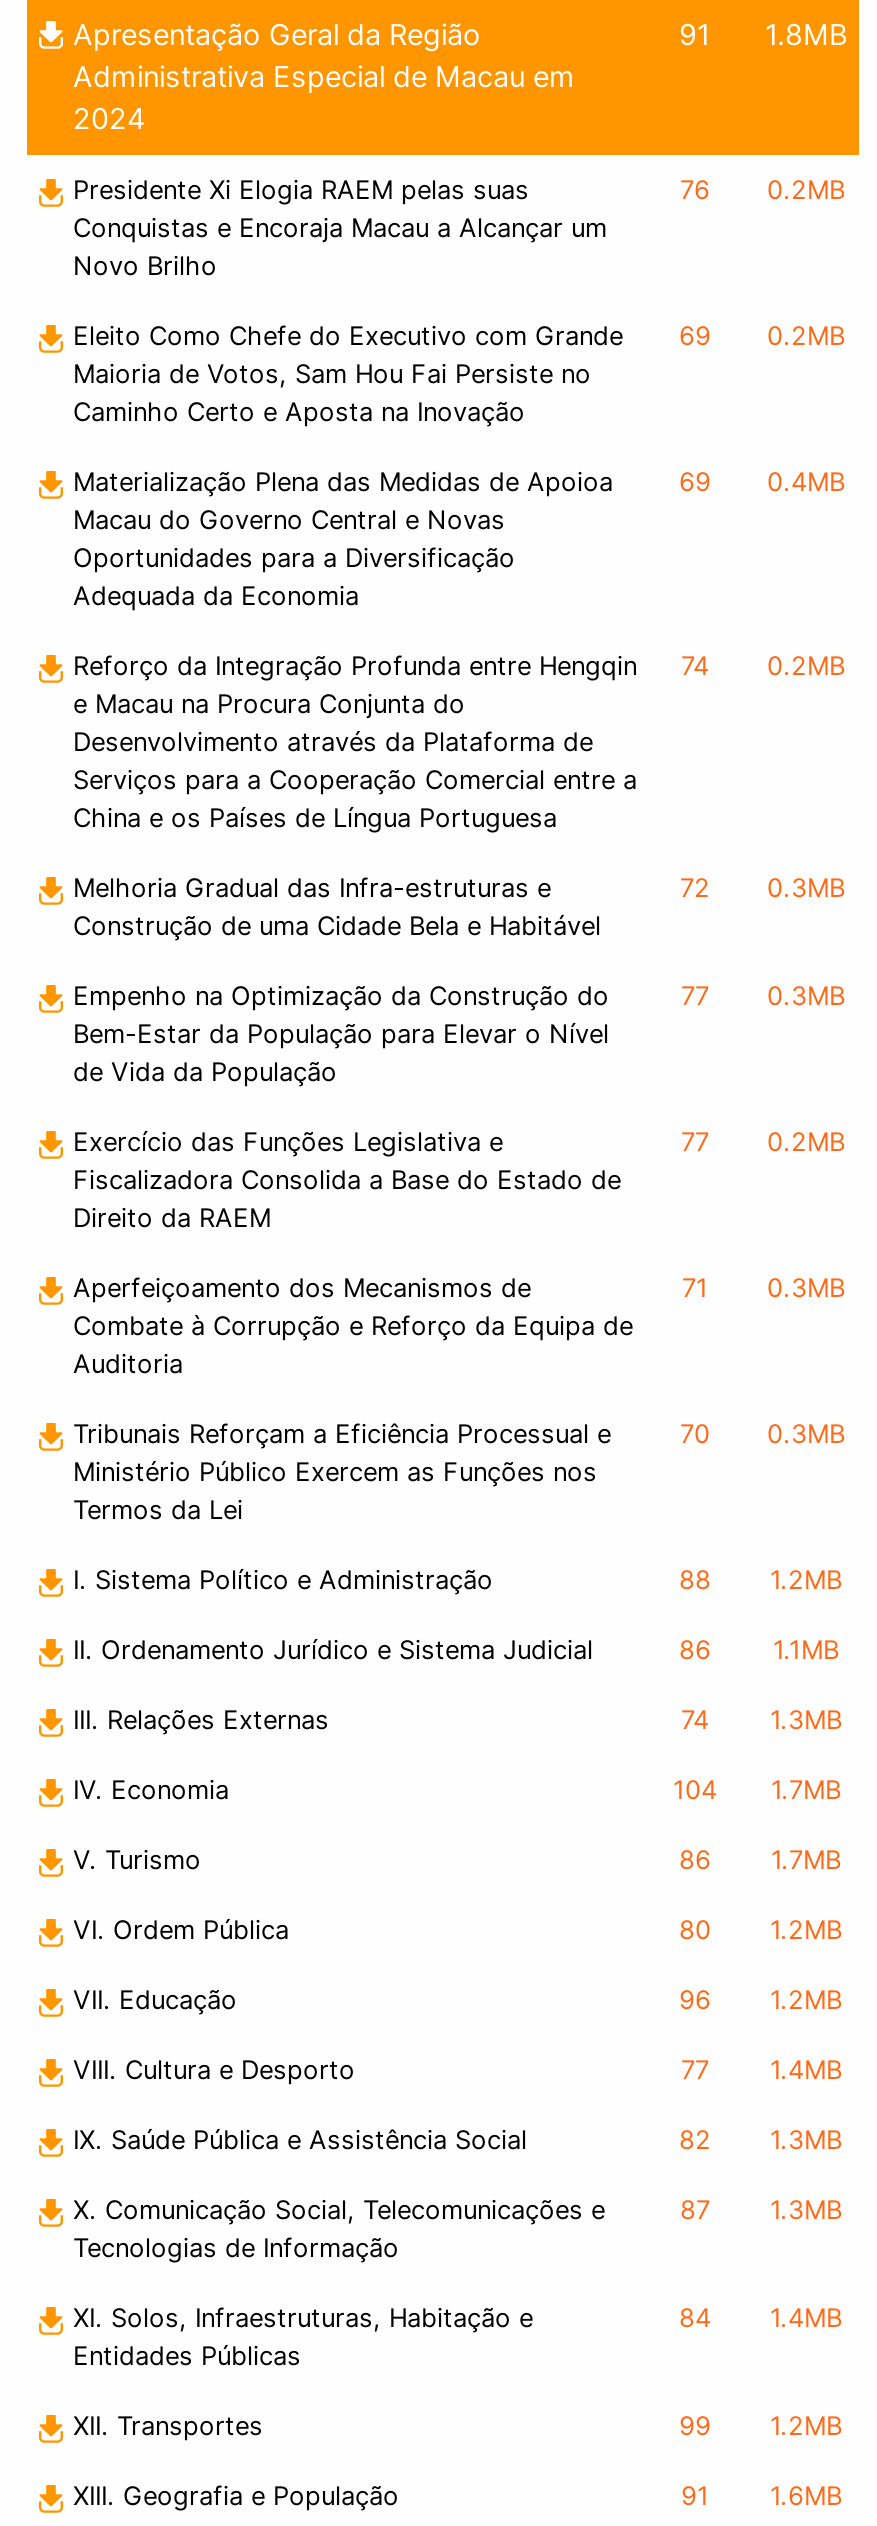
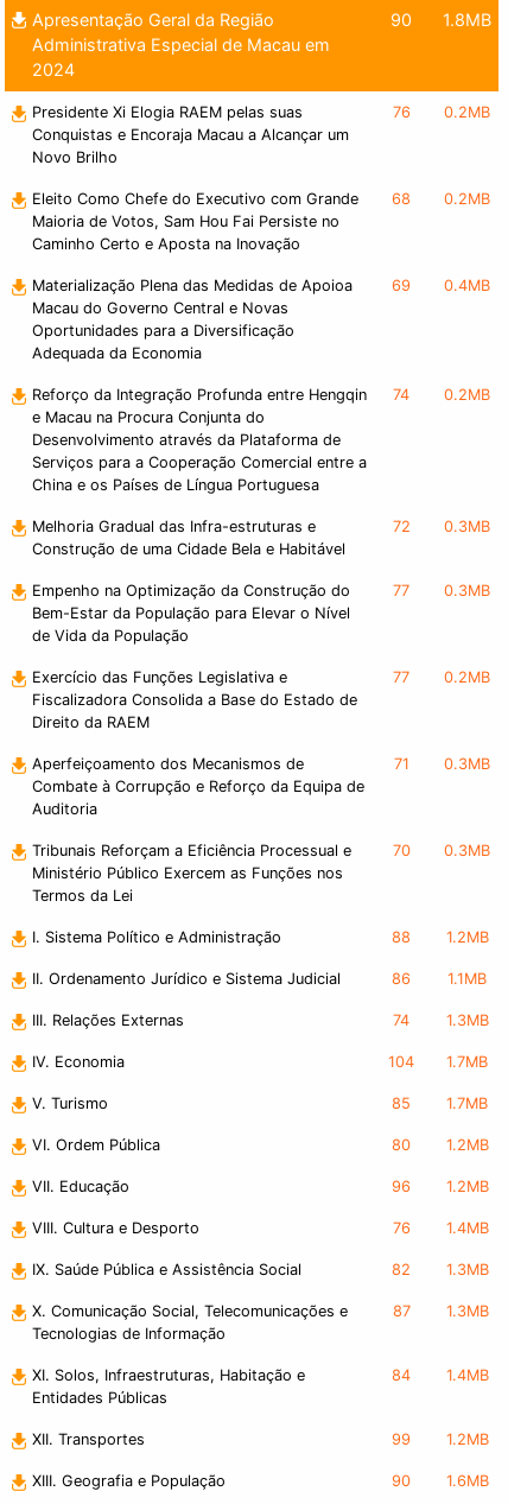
- 91 1.8MB
+ 90 1.8MB

- Eleito Como Chefe do Executivo com Grande 69 0.2MB
+ Eleito Como Chefe do Executivo com Grande 68 0.2MB

- 86 1.7MB
+ 85 1.7MB

- 77
+ 76

- 91
+ 90
